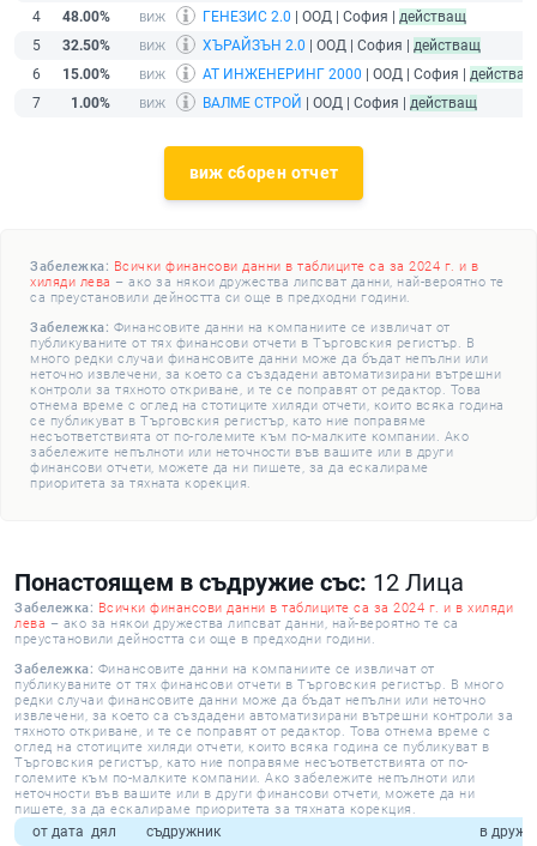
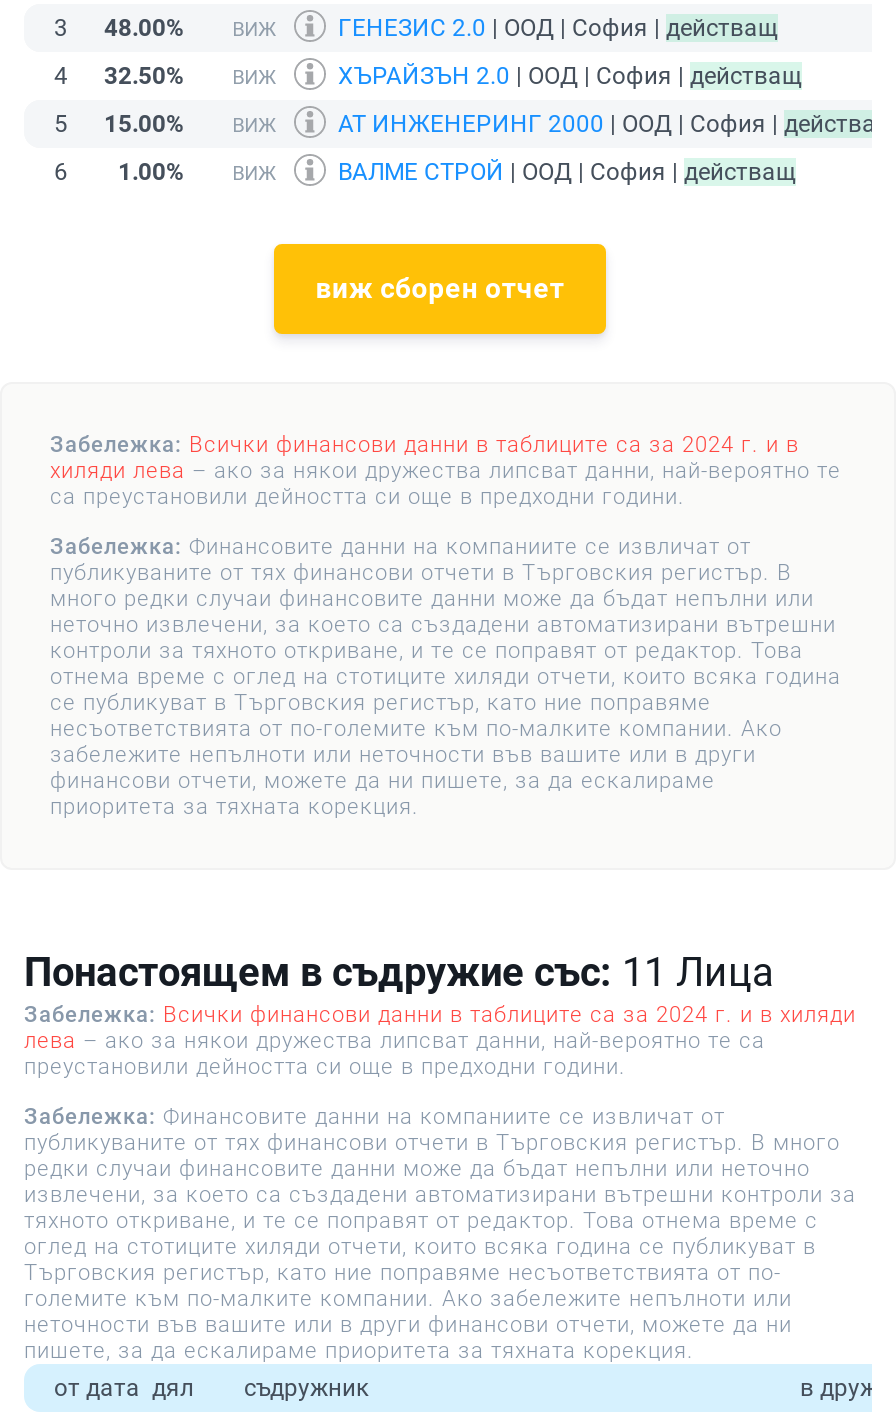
- 4 48.00%
+ 3 48.00%

- 5 32.50%
+ 4 32.50%

- 6 15.00%
+ 5 15.00%

- 7 1.00%
+ 6 1.00%

- Понастоящем в съдружие със: 12 Лица
+ Понастоящем в съдружие със: 11 Лица
